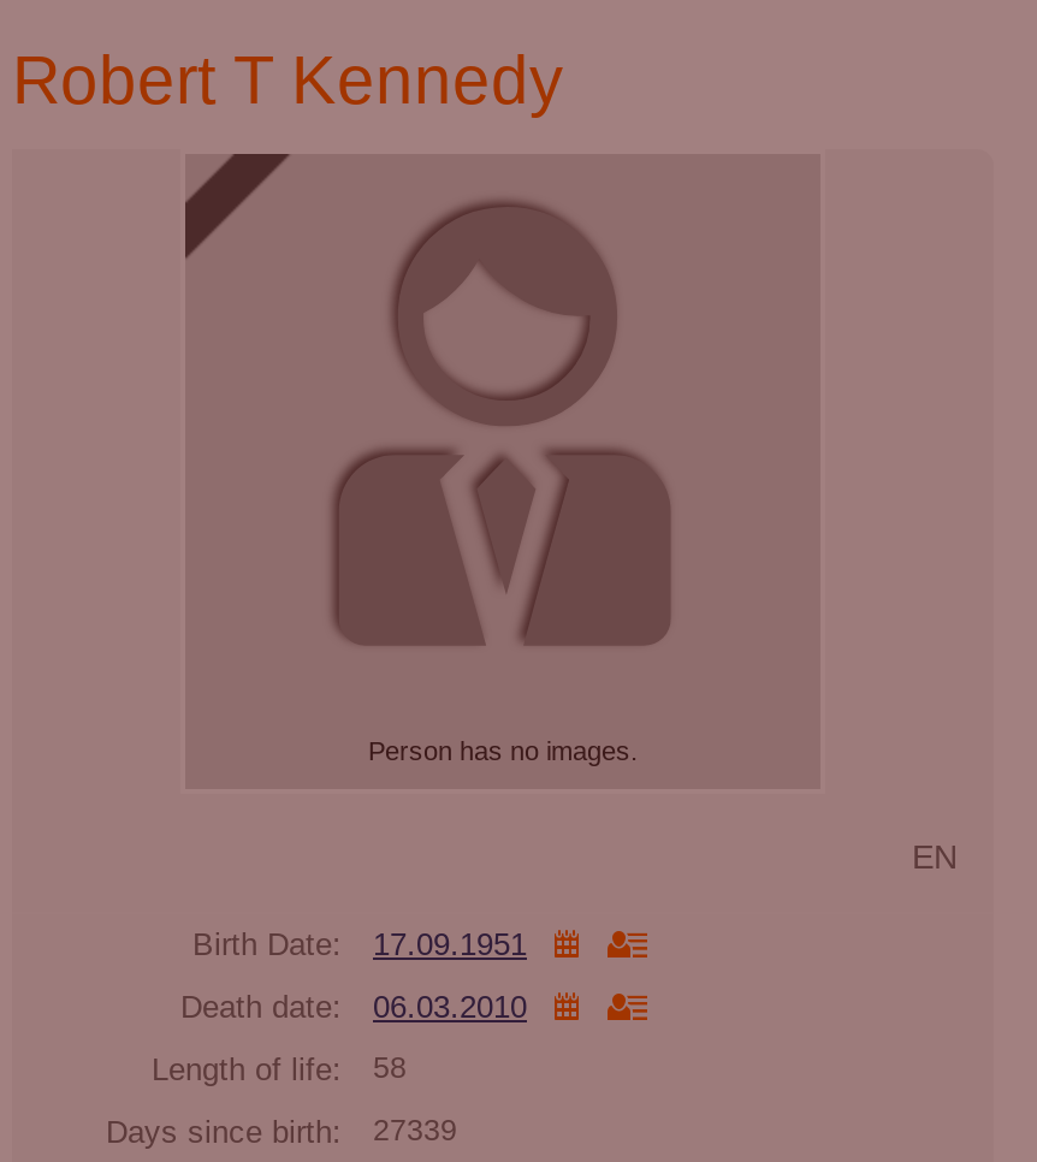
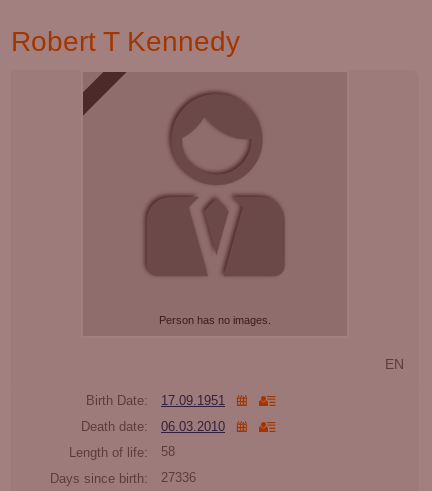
- Days since birth: 27339
+ Days since birth: 27336
